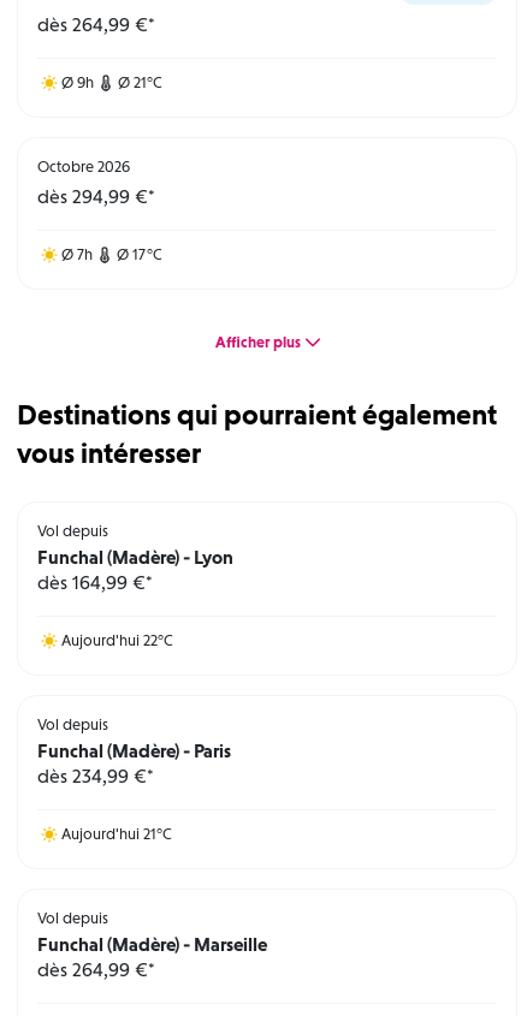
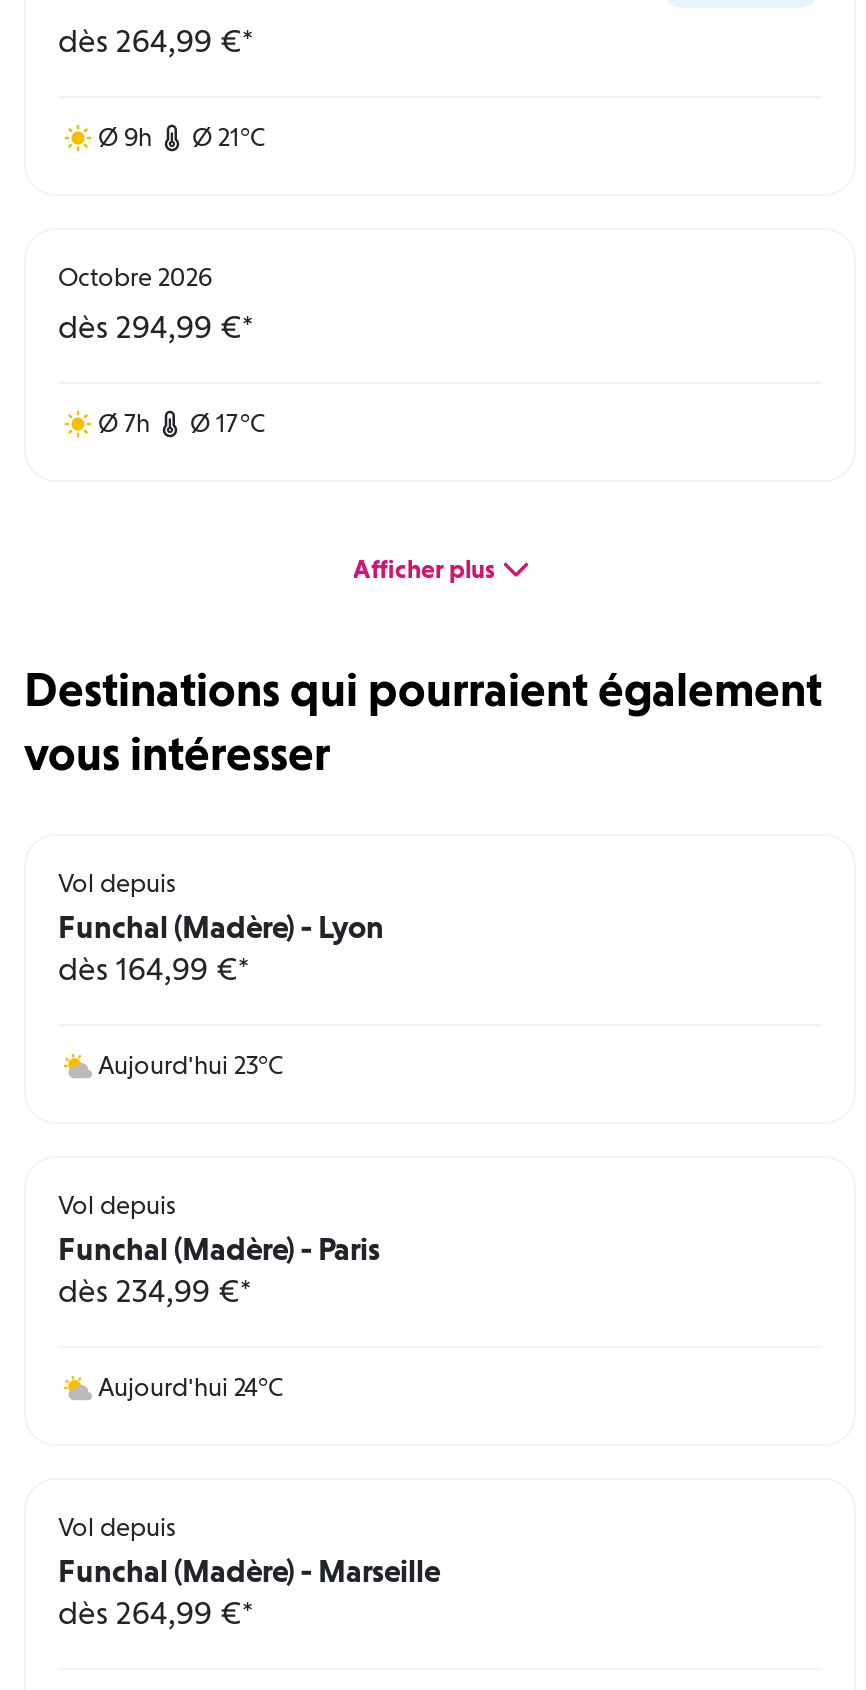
- Aujourd'hui 22°C
+ Aujourd'hui 23°C

- Aujourd'hui 21°C
+ Aujourd'hui 24°C
